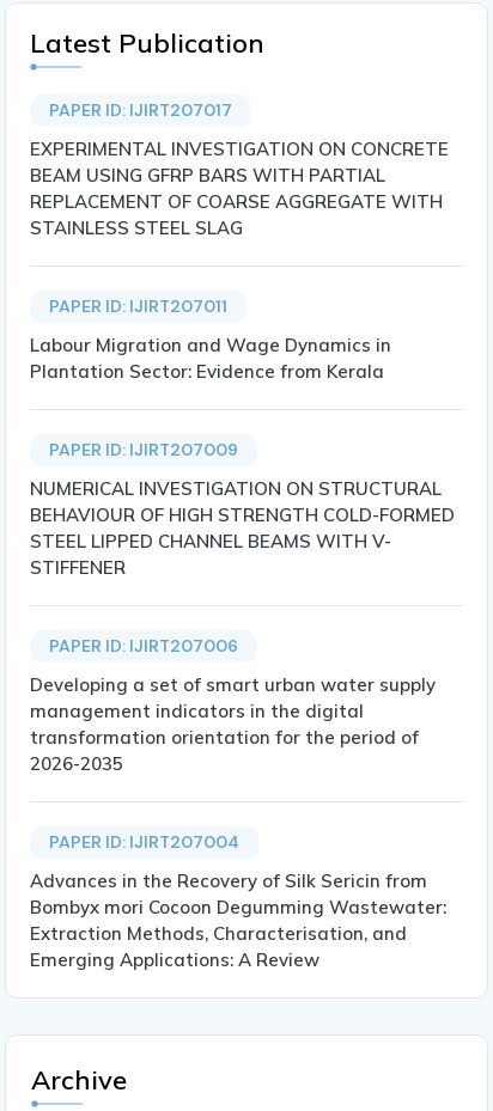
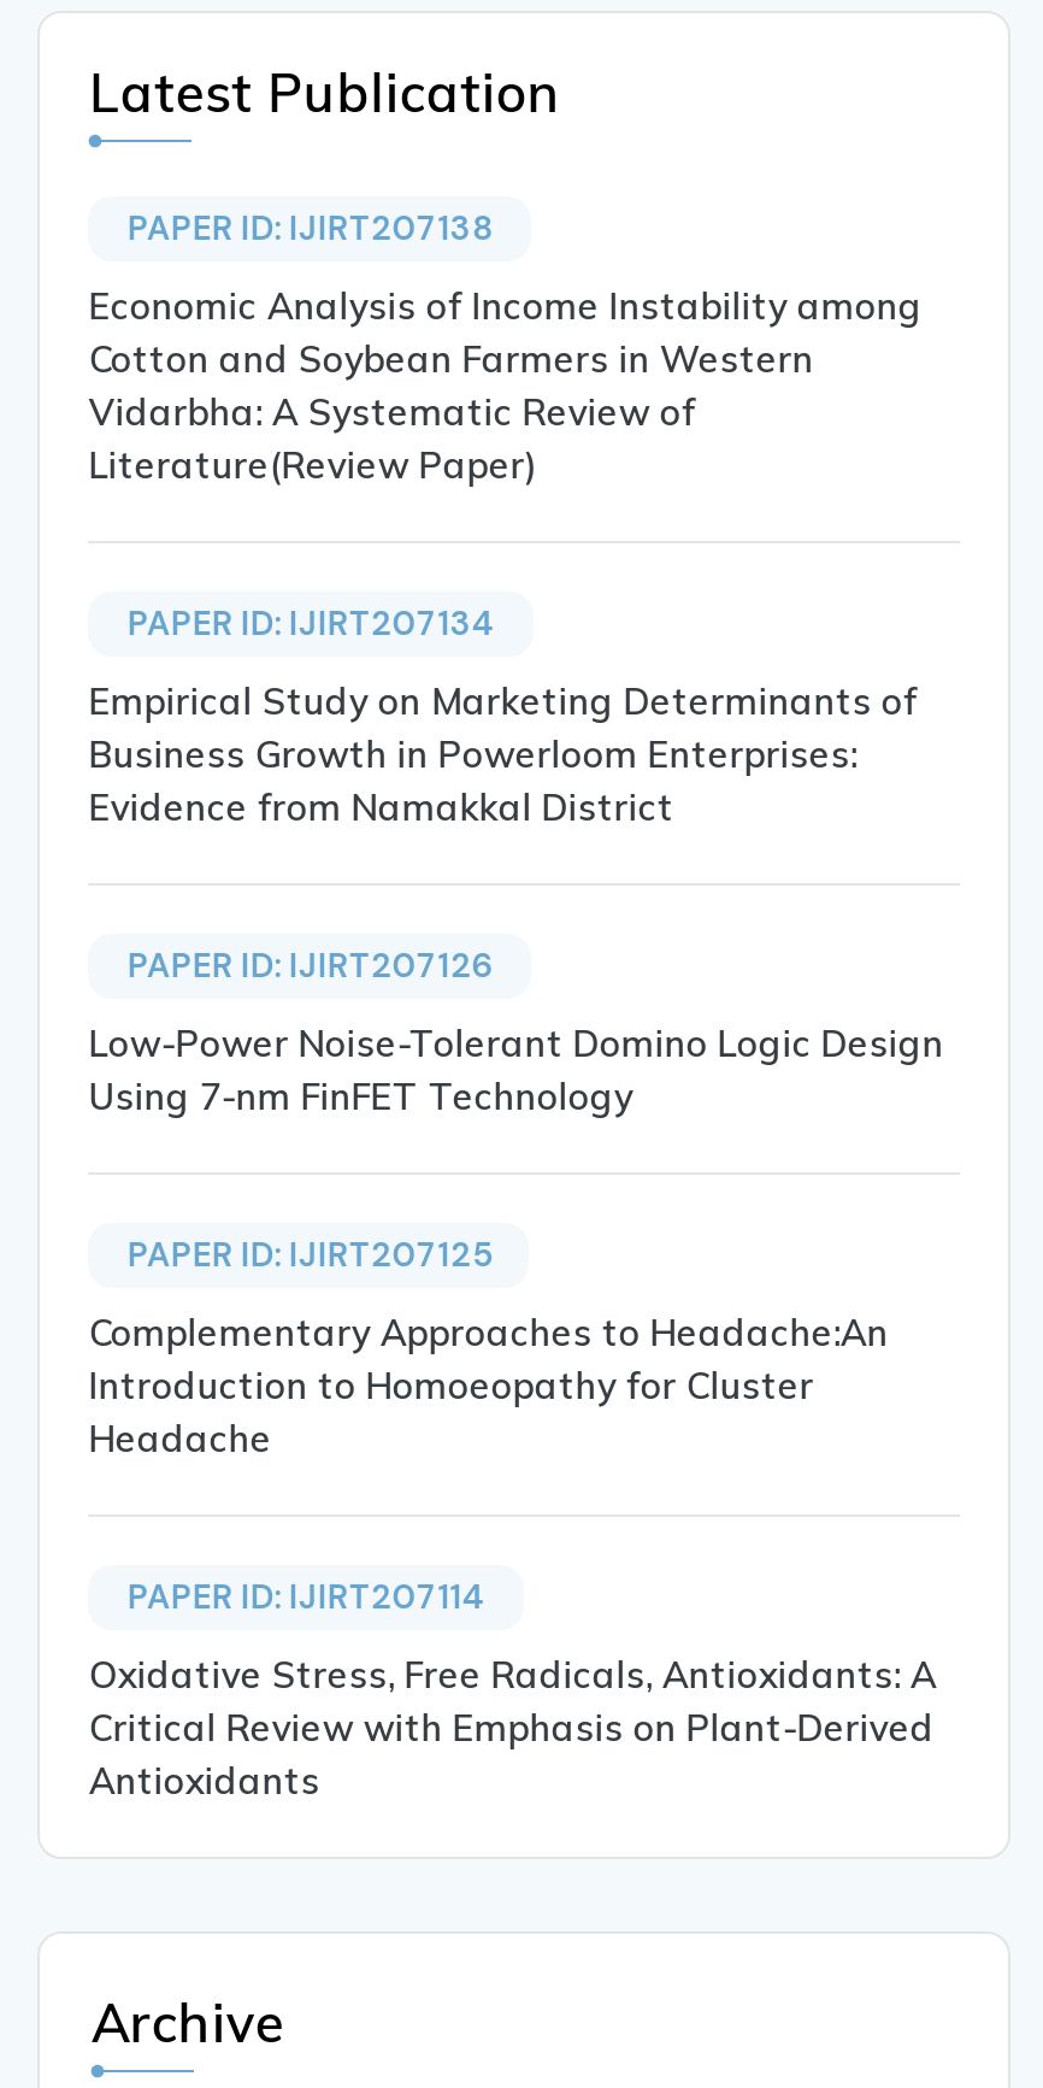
- PAPER ID: IJIRT207017
+ PAPER ID: IJIRT207138

- EXPERIMENTAL INVESTIGATION ON CONCRETE
- BEAM USING GFRP BARS WITH PARTIAL
- REPLACEMENT OF COARSE AGGREGATE WITH
- STAINLESS STEEL SLAG
+ Economic Analysis of Income Instability among
+ Cotton and Soybean Farmers in Western
+ Vidarbha: A Systematic Review of
+ Literature(Review Paper)

- PAPER ID: IJIRT207011
+ PAPER ID: IJIRT207134

- Labour Migration and Wage Dynamics in
- Plantation Sector: Evidence from Kerala
+ Empirical Study on Marketing Determinants of
+ Business Growth in Powerloom Enterprises:
+ Evidence from Namakkal District

- PAPER ID: IJIRT207009
+ PAPER ID: IJIRT207126

- NUMERICAL INVESTIGATION ON STRUCTURAL
- BEHAVIOUR OF HIGH STRENGTH COLD-FORMED
- STEEL LIPPED CHANNEL BEAMS WITH V-
- STIFFENER
+ Low-Power Noise-Tolerant Domino Logic Design
+ Using 7-nm FinFET Technology

- PAPER ID: IJIRT207006
+ PAPER ID: IJIRT207125

- Developing a set of smart urban water supply
- management indicators in the digital
- transformation orientation for the period of
- 2026-2035
+ Complementary Approaches to Headache:An
+ Introduction to Homoeopathy for Cluster
+ Headache

- PAPER ID: IJIRT207004
+ PAPER ID: IJIRT207114

- Advances in the Recovery of Silk Sericin from
- Bombyx mori Cocoon Degumming Wastewater:
- Extraction Methods, Characterisation, and
- Emerging Applications: A Review
+ Oxidative Stress, Free Radicals, Antioxidants: A
+ Critical Review with Emphasis on Plant-Derived
+ Antioxidants
